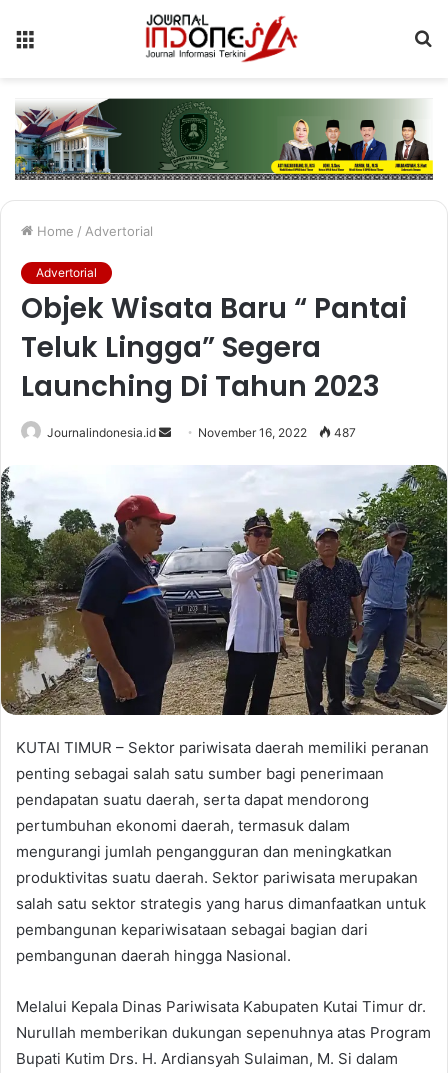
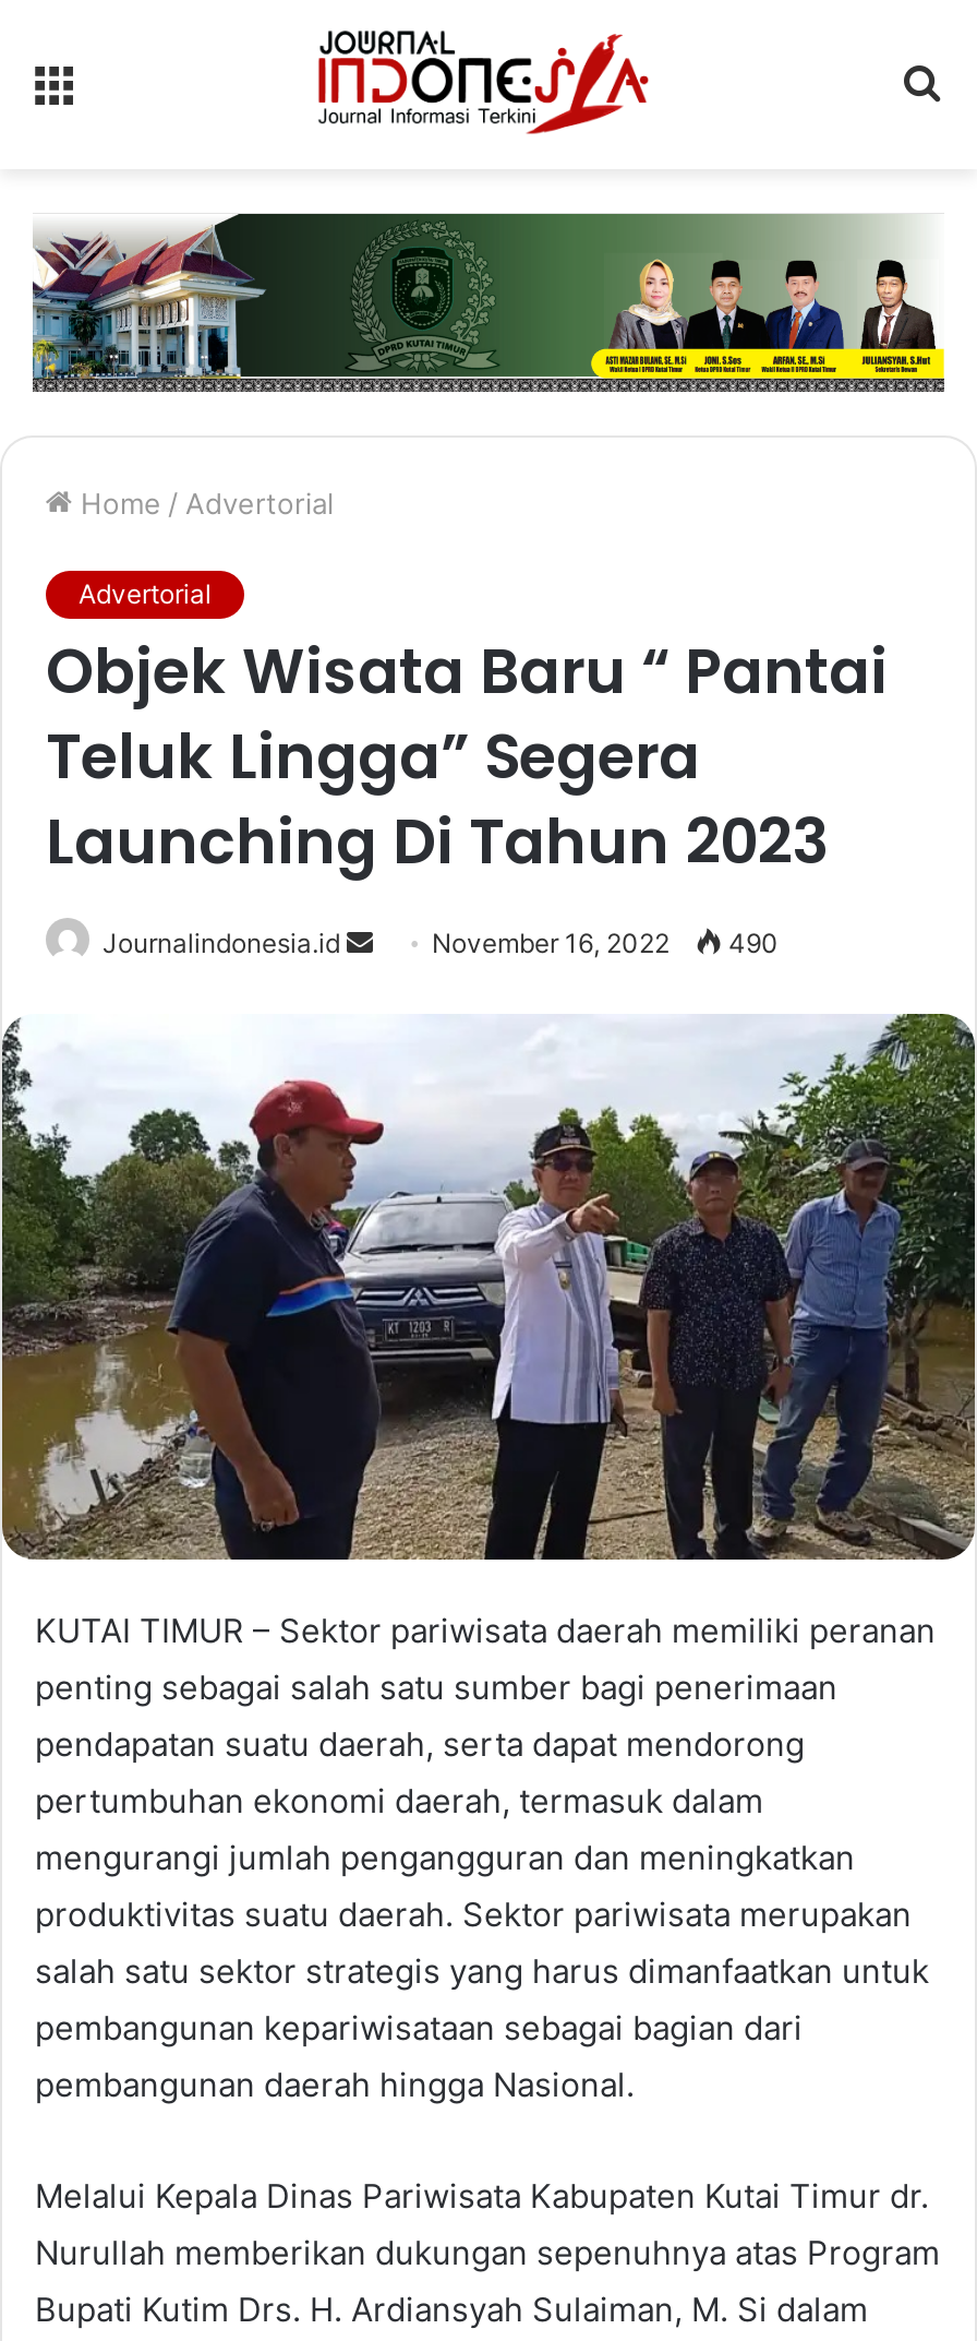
- 487
+ 490
